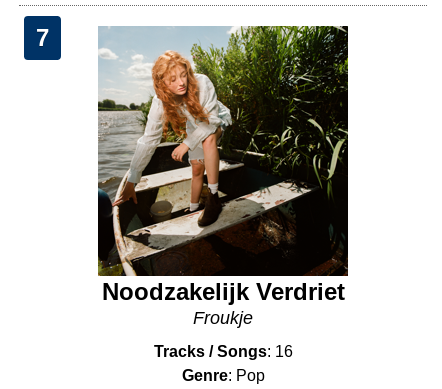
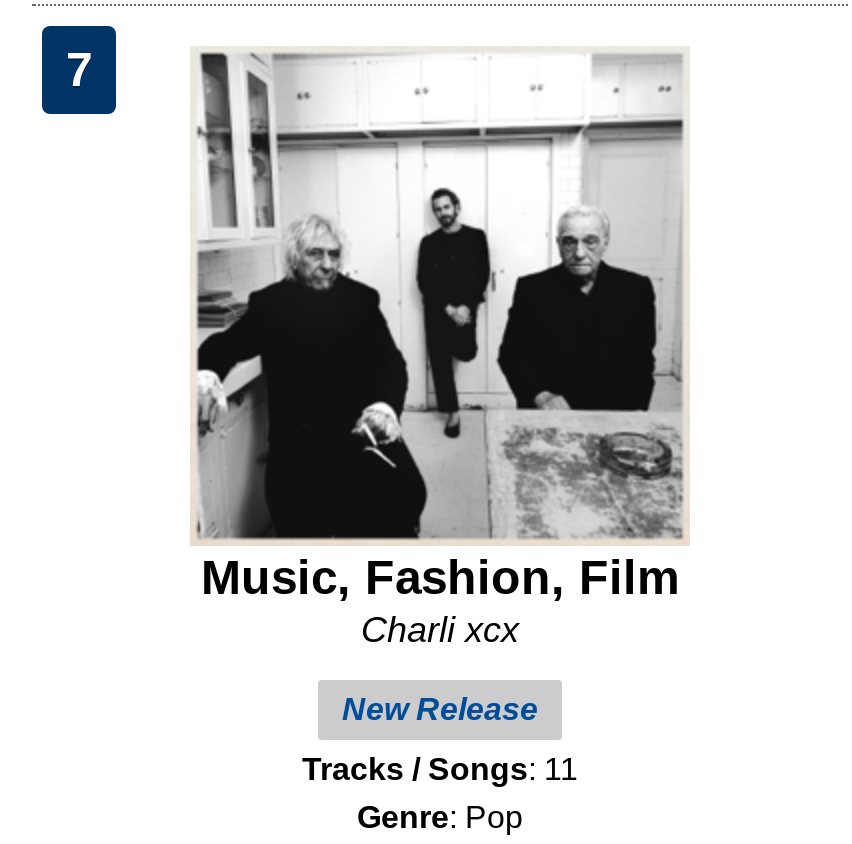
- [image]
+ [image]

- Noodzakelijk Verdriet
- Froukje
- Tracks / Songs: 16
+ Music, Fashion, Film
+ Charli xcx
+ New Release
+ Tracks / Songs: 11
